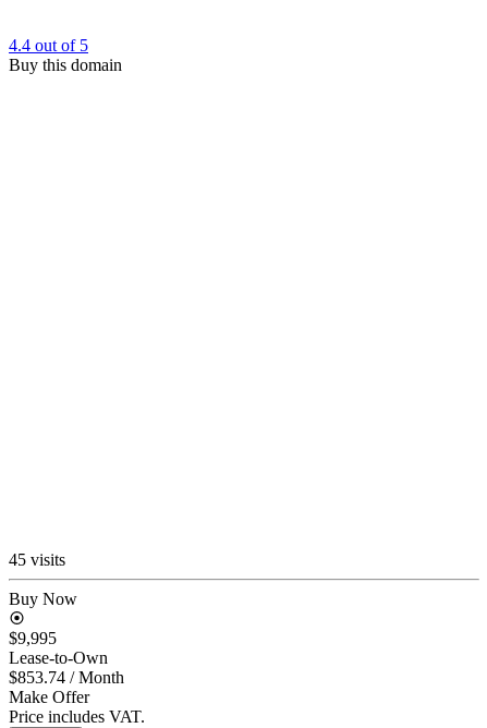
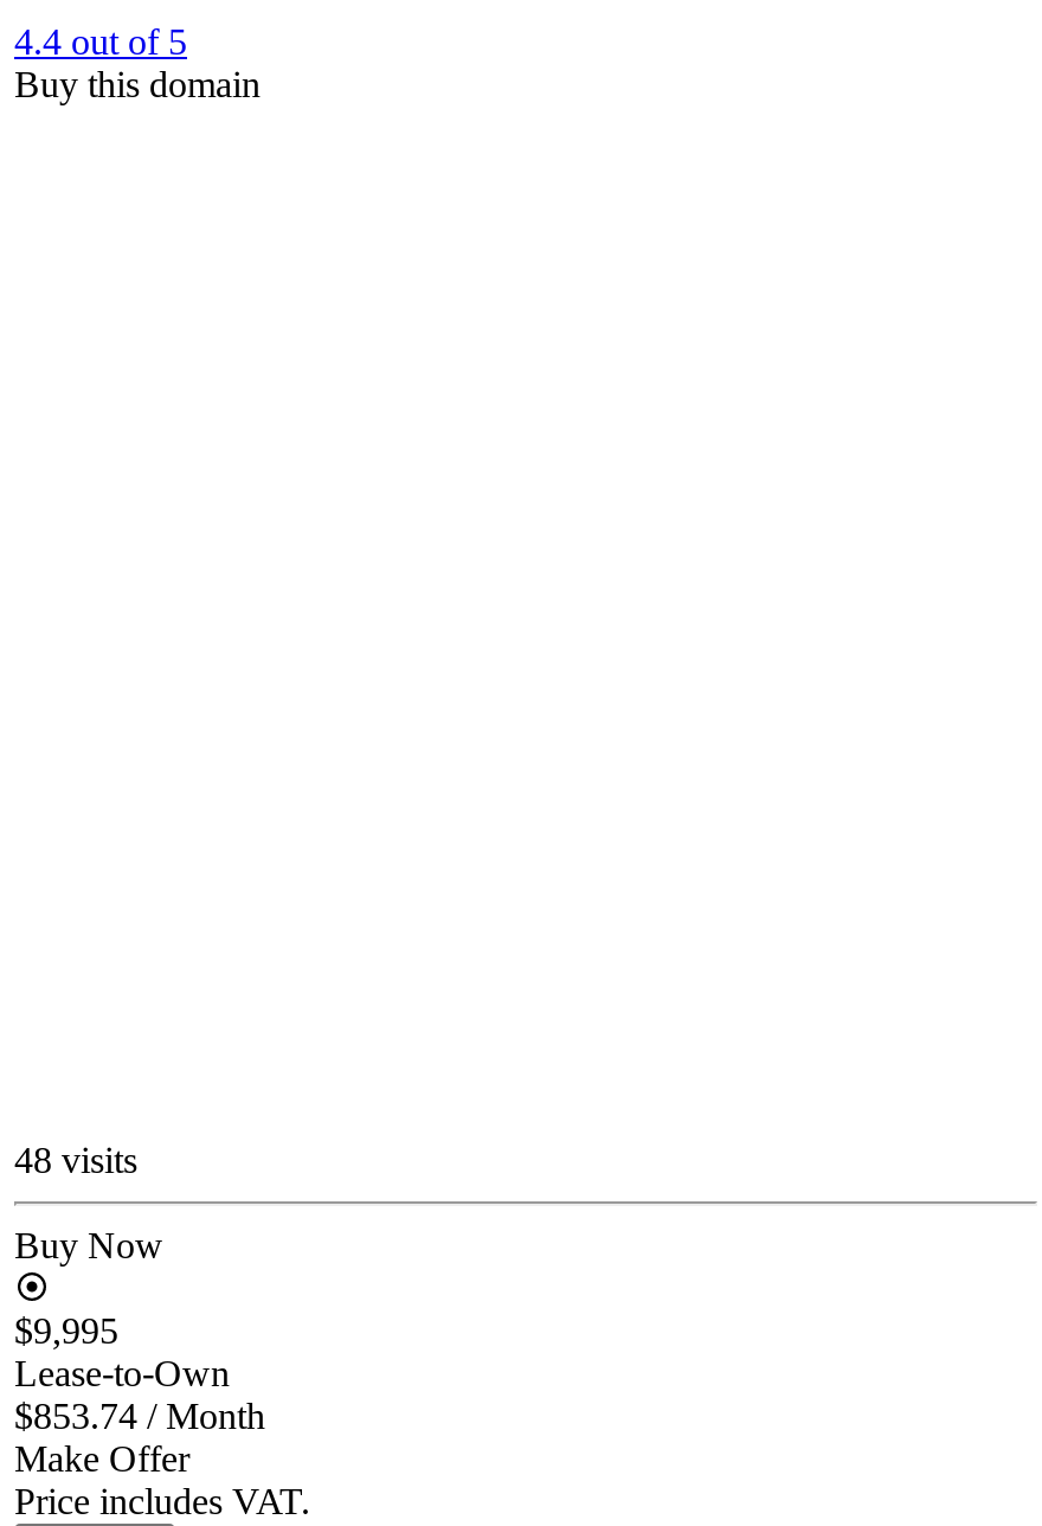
- 45 visits
+ 48 visits
